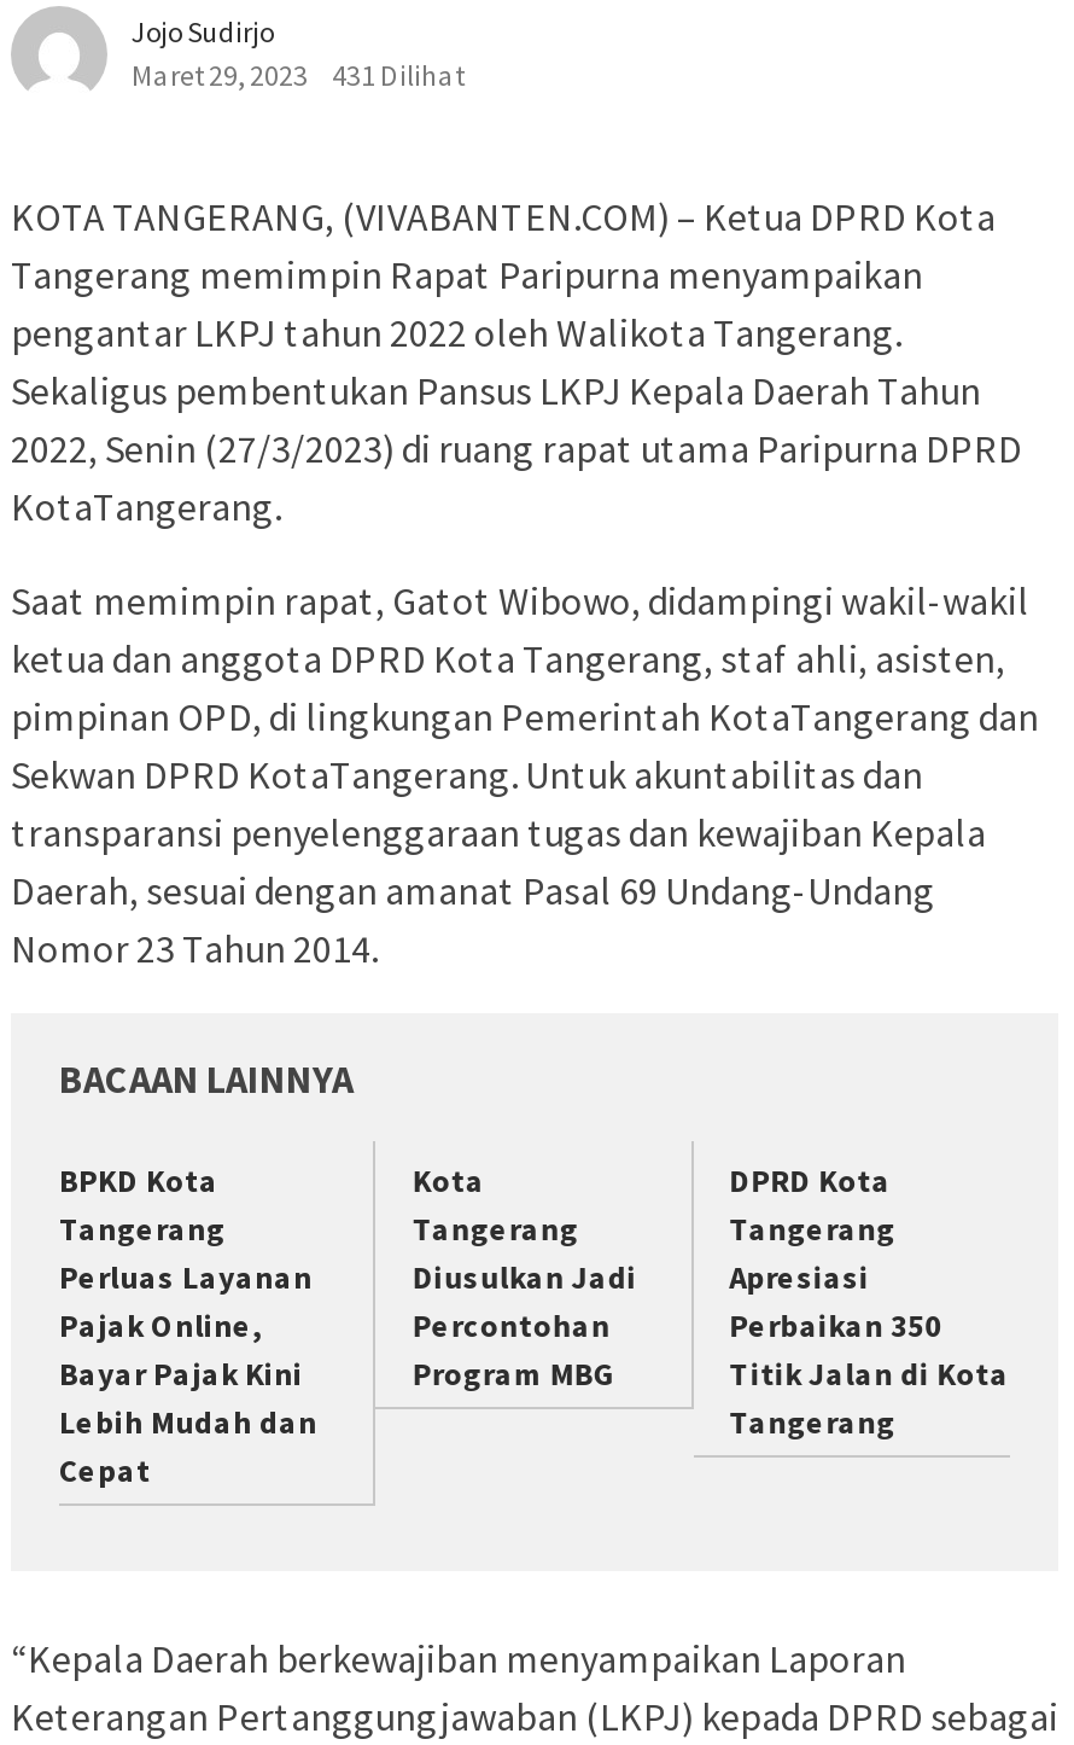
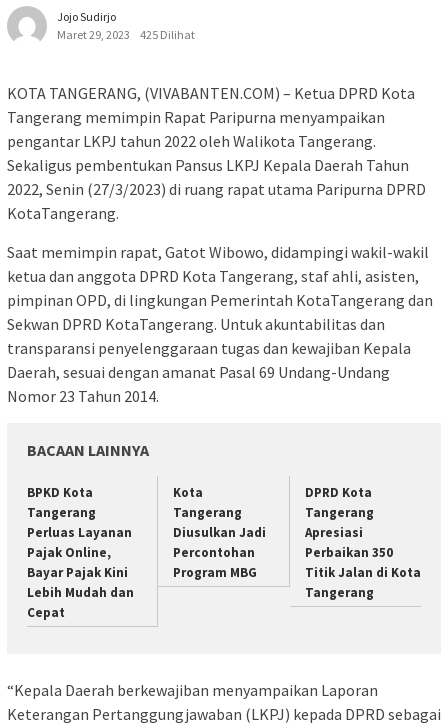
- Maret 29, 2023 431 Dilihat
+ Maret 29, 2023 425 Dilihat
